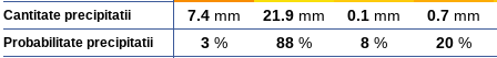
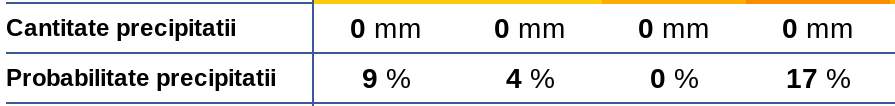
- 7.4 mm
+ 0 mm

- 21.9 mm
+ 0 mm

- 0.1 mm
+ 0 mm

- 0.7 mm
+ 0 mm

- 3%
+ 9%

- 88%
+ 4%

- 8%
+ 0%

- 20%
+ 17%
